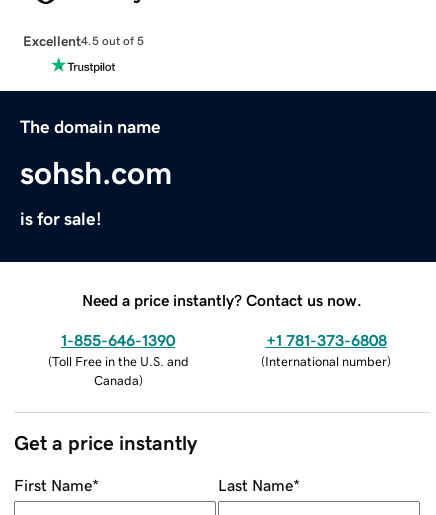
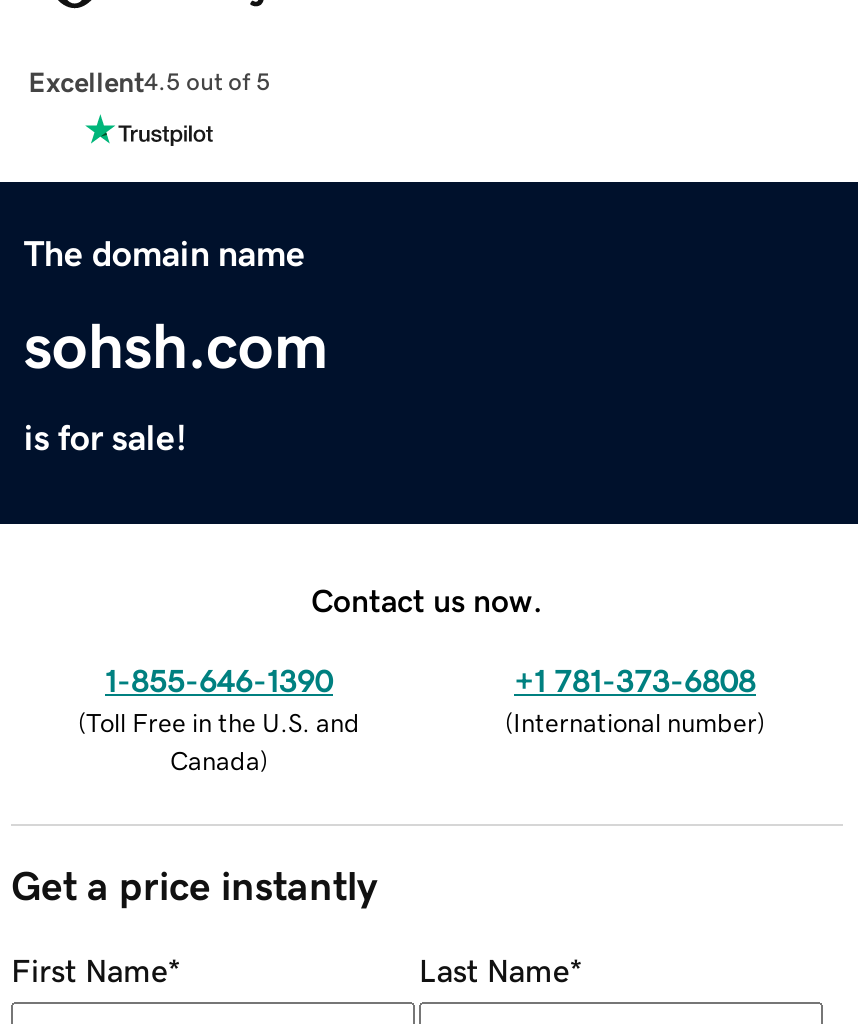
- Need a price instantly? Contact us now.
+ Contact us now.
